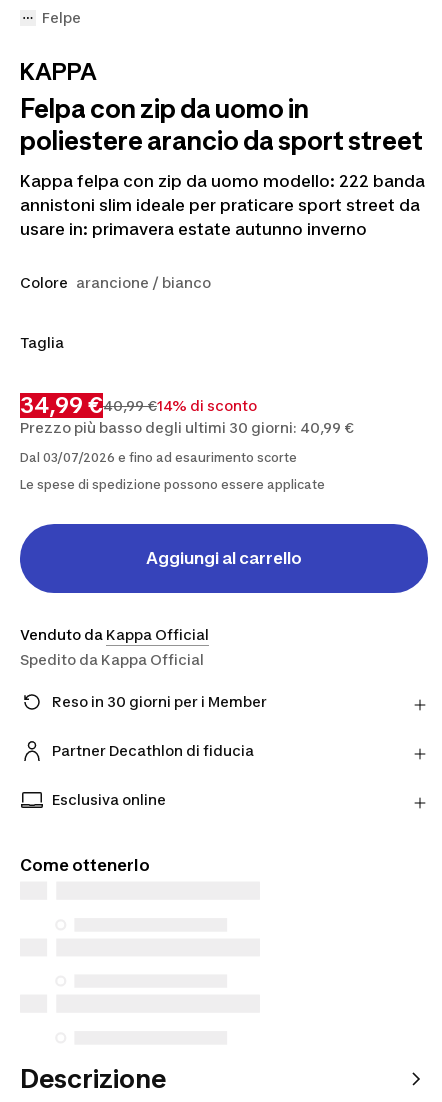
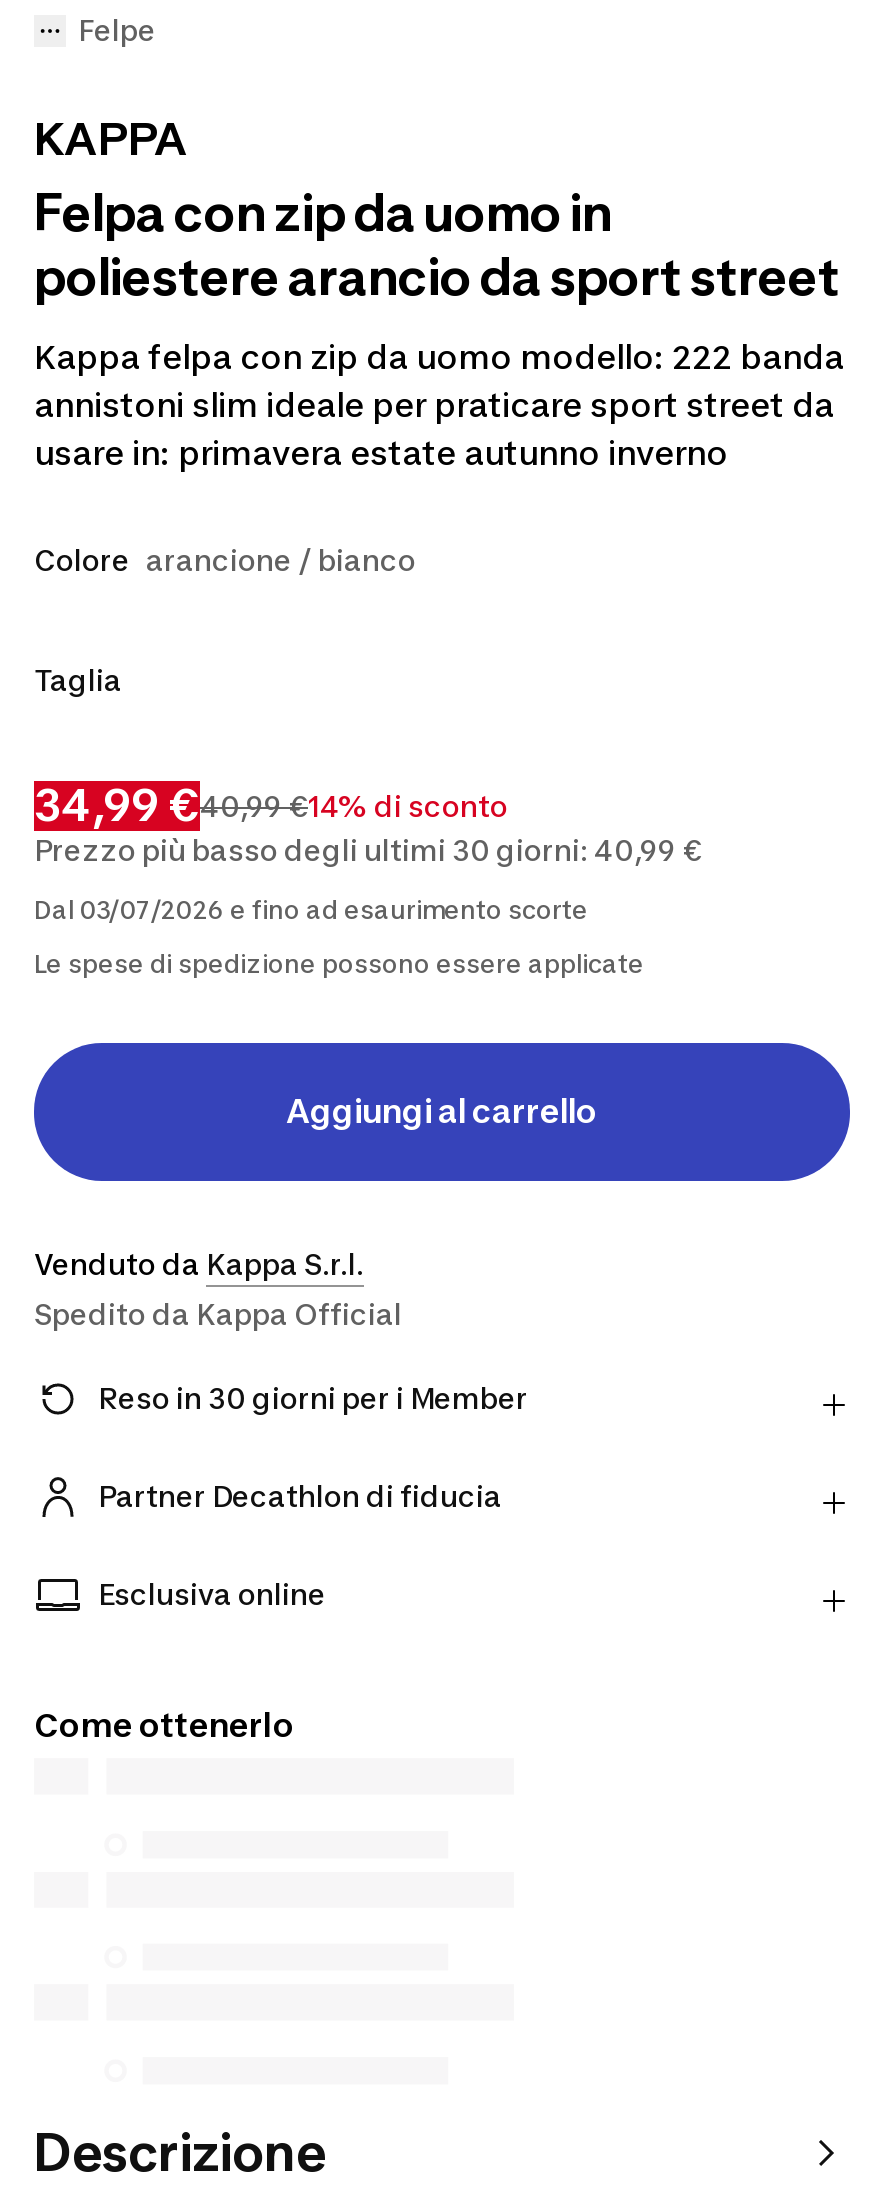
- Venduto da Kappa Official
+ Venduto da Kappa S.r.l.
